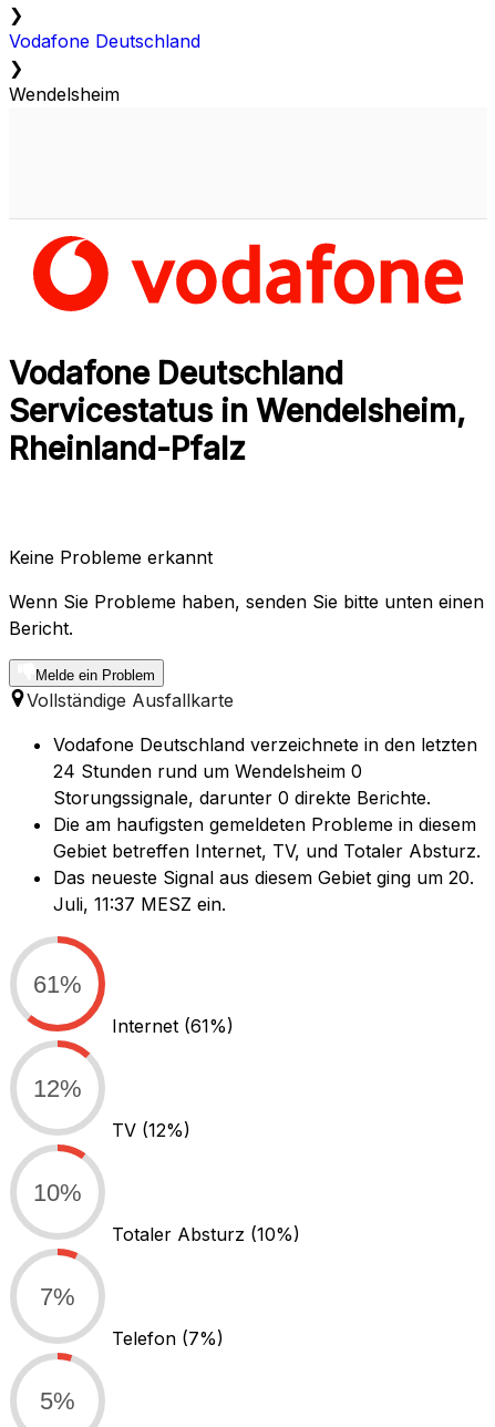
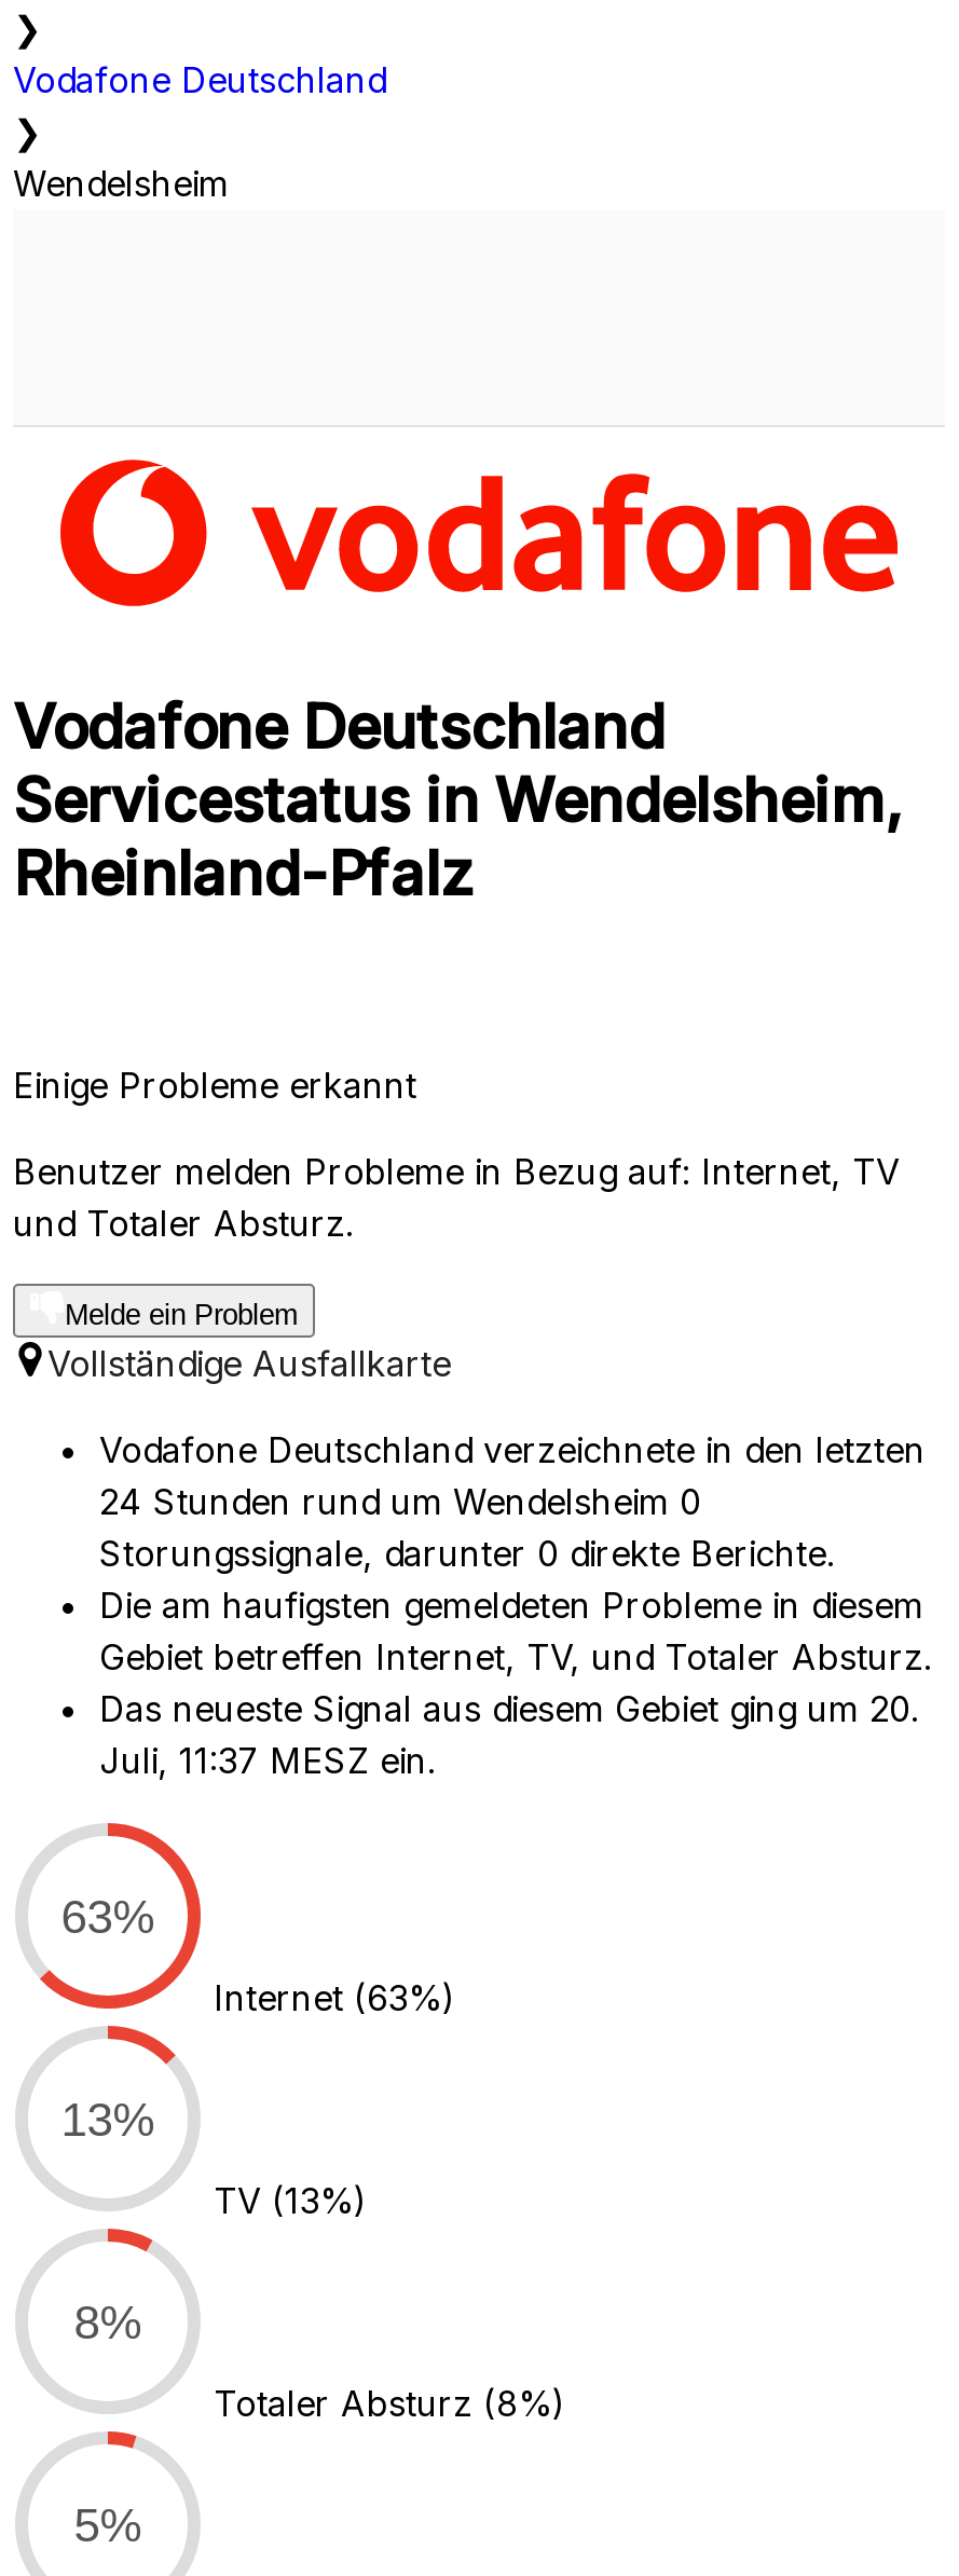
- Keine Probleme erkannt
+ Einige Probleme erkannt

- Wenn Sie Probleme haben, senden Sie bitte unten einen
- Bericht.
+ Benutzer melden Probleme in Bezug auf: Internet, TV
+ und Totaler Absturz.

- 61%
- Internet (61%)
- 12%
- TV (12%)
- 10%
- Totaler Absturz (10%)
- 7%
- Telefon (7%)
+ 63%
+ Internet (63%)
+ 13%
+ TV (13%)
+ 8%
+ Totaler Absturz (8%)
